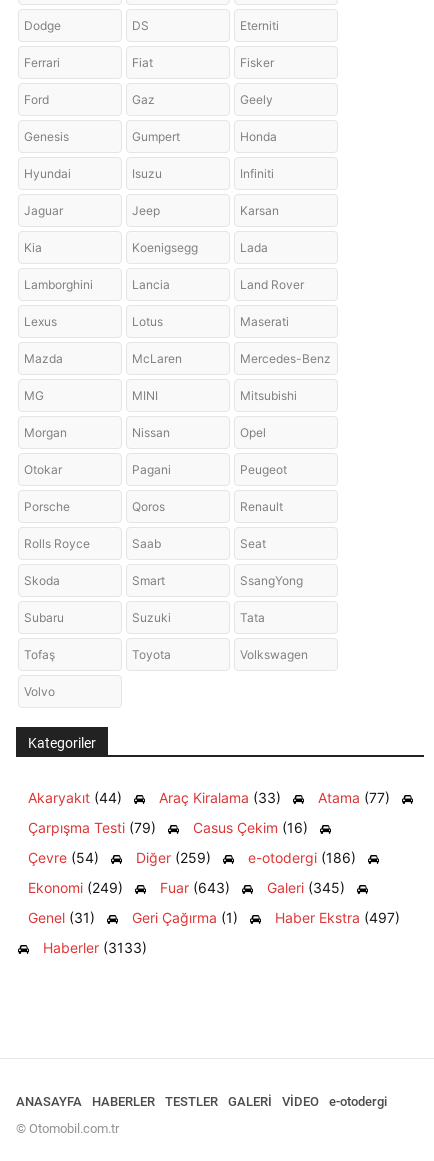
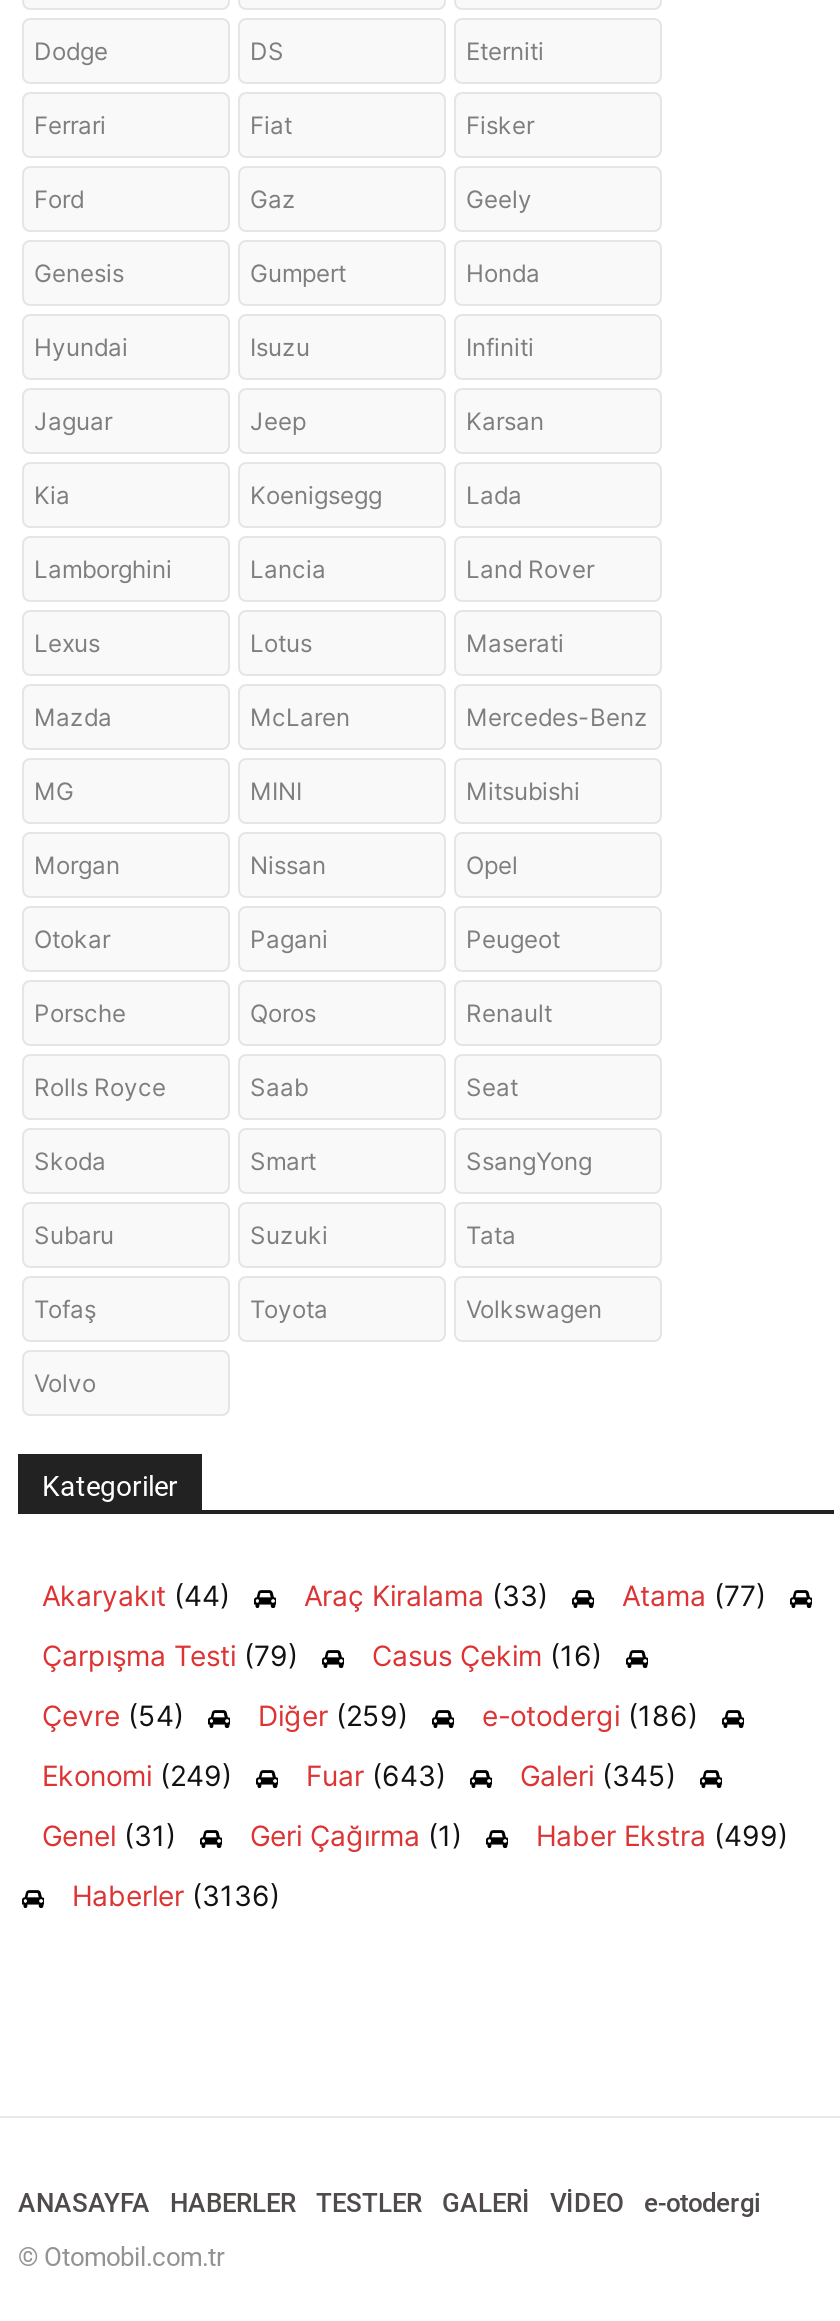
- Haber Ekstra (497)
+ Haber Ekstra (499)

- Haberler (3133)
+ Haberler (3136)
